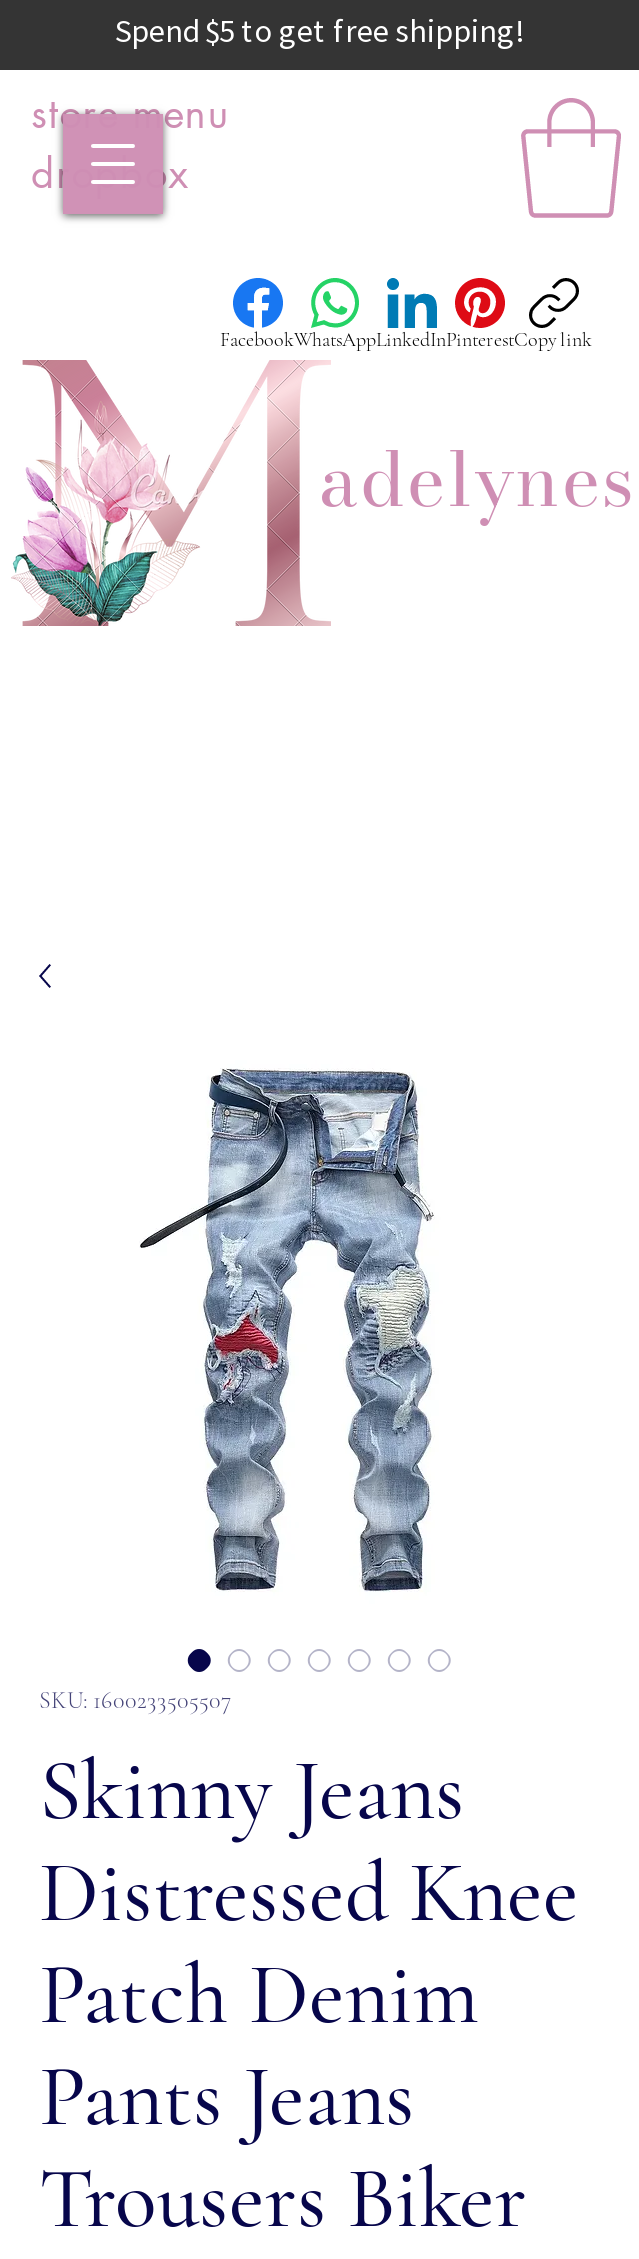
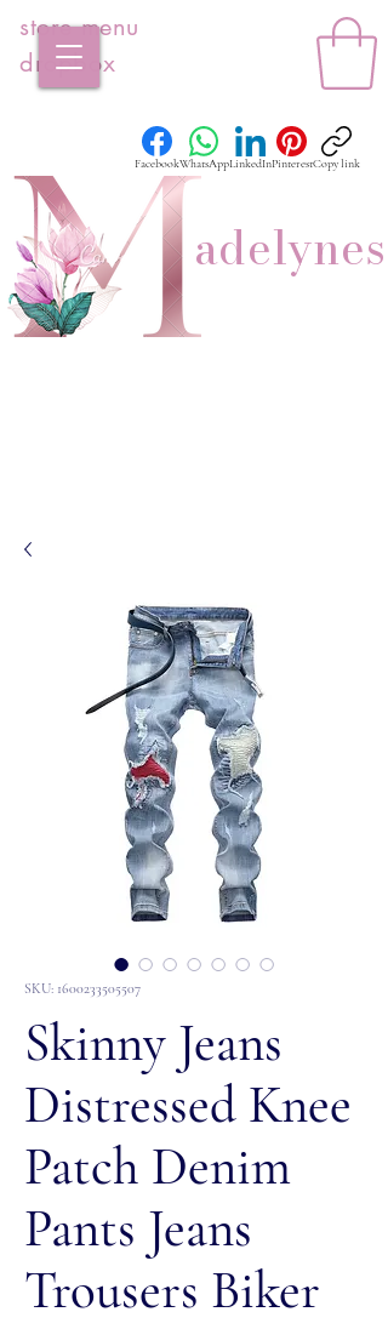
- Spend $5 to get free shipping!
